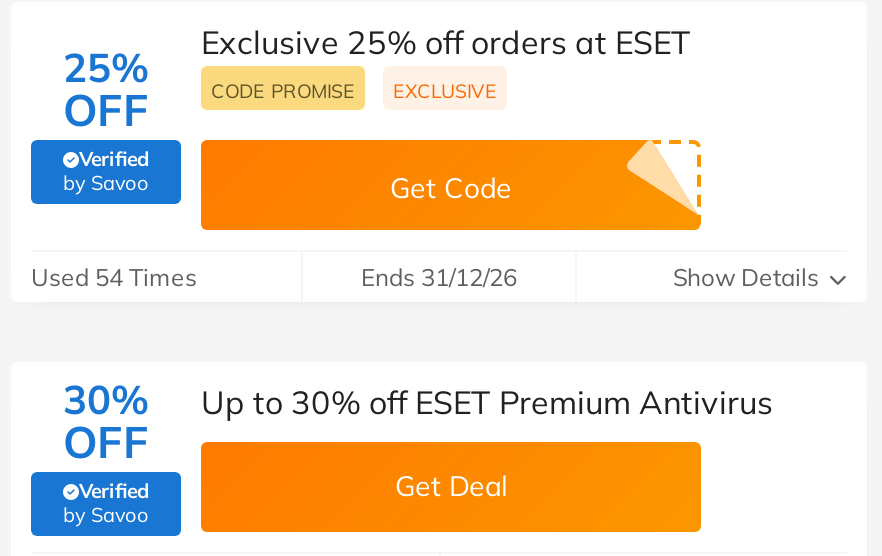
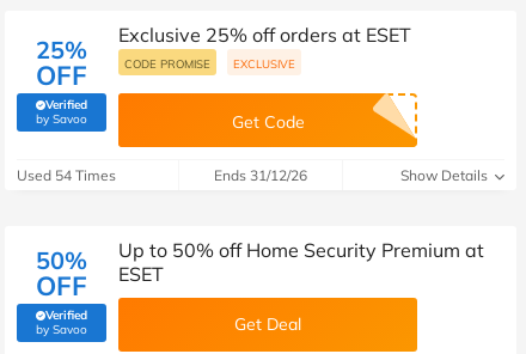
- 30%
+ 50%

- Up to 30% off ESET Premium Antivirus
+ Up to 50% off Home Security Premium at
+ ESET
